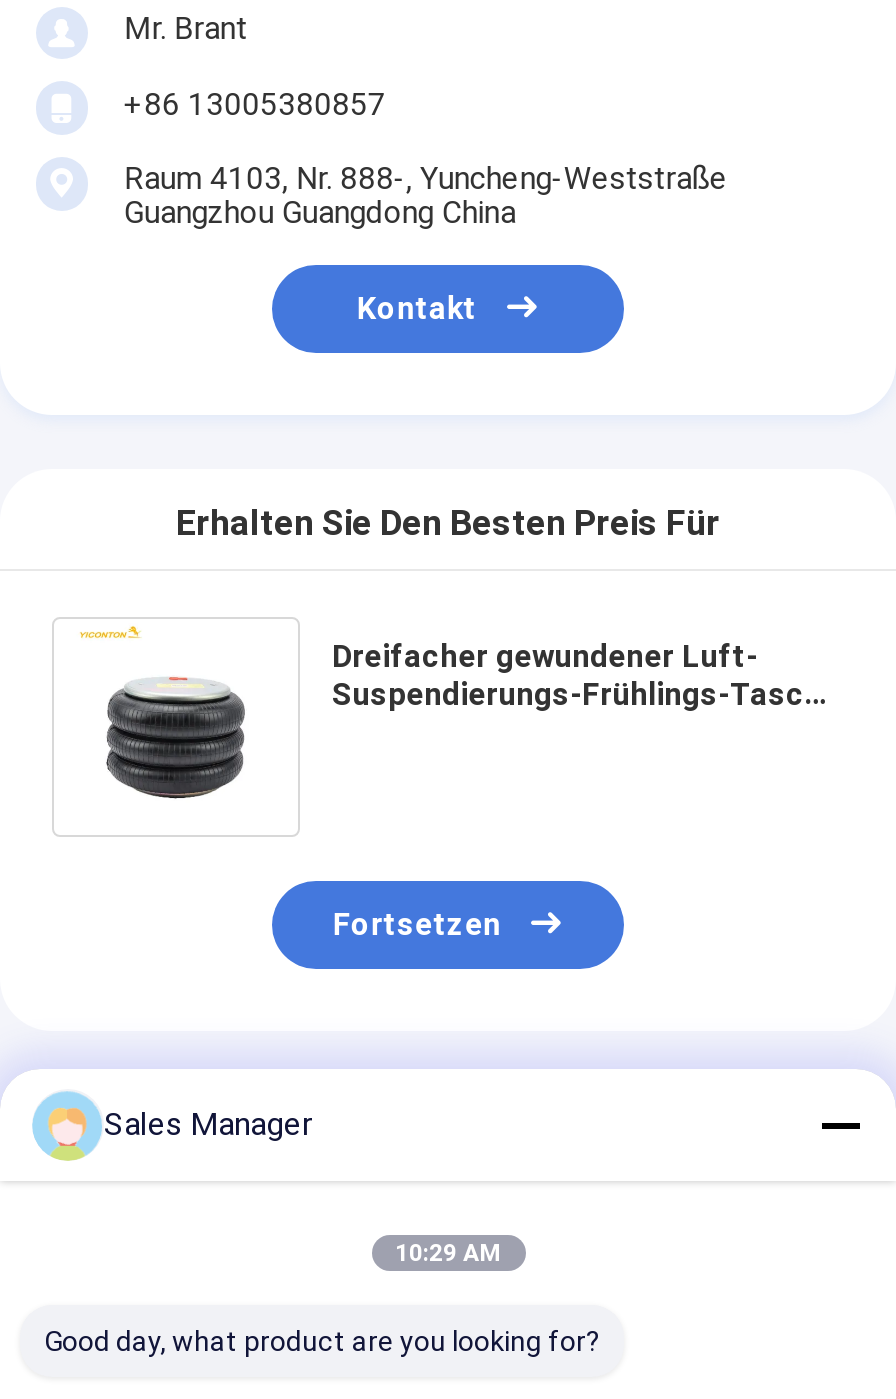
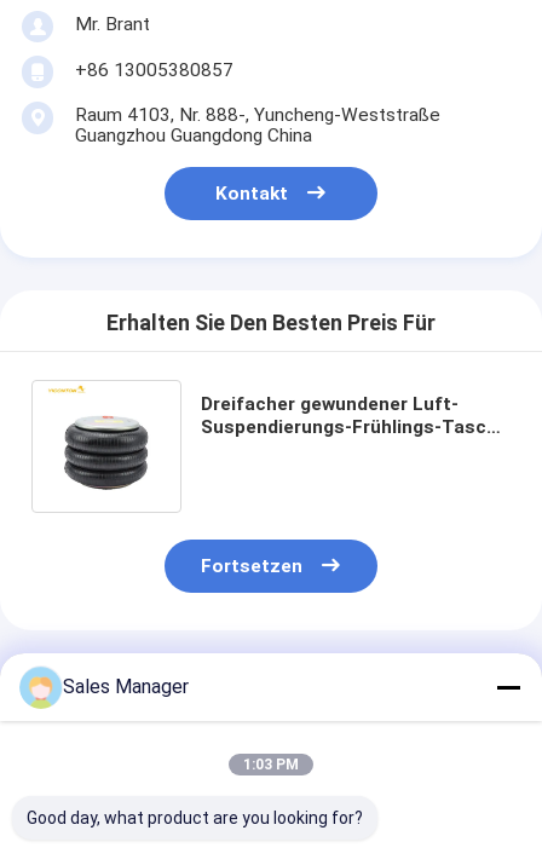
- 10:29 AM
+ 1:03 PM
